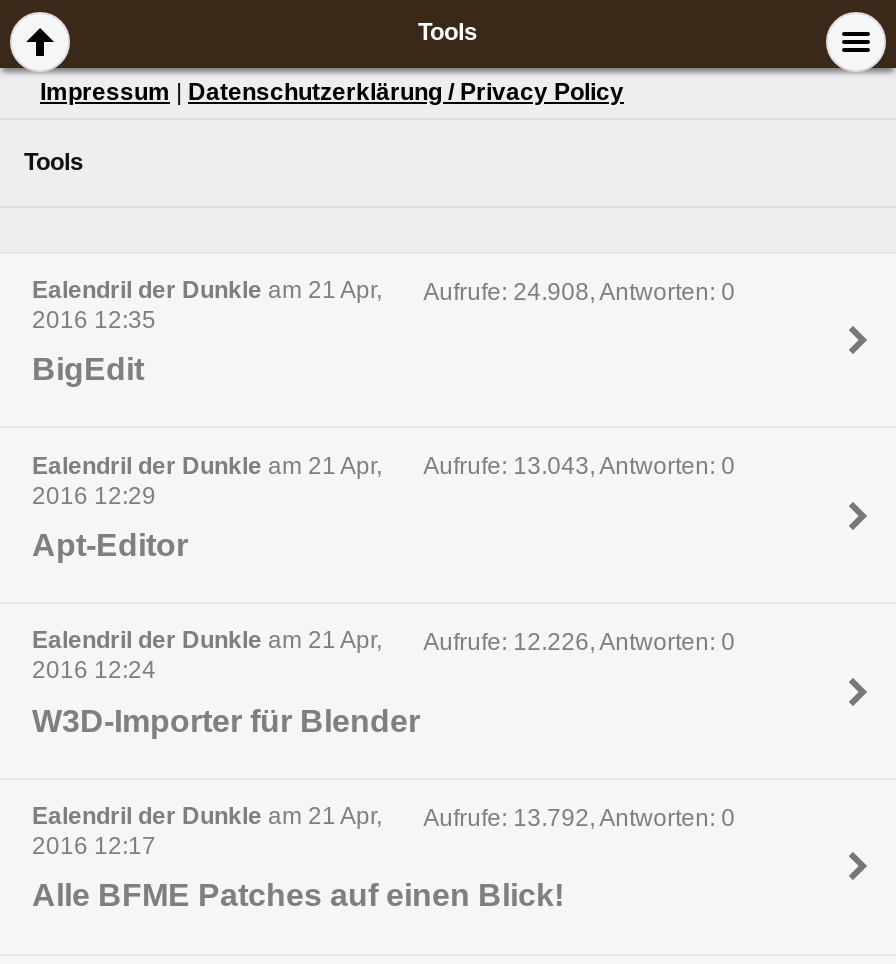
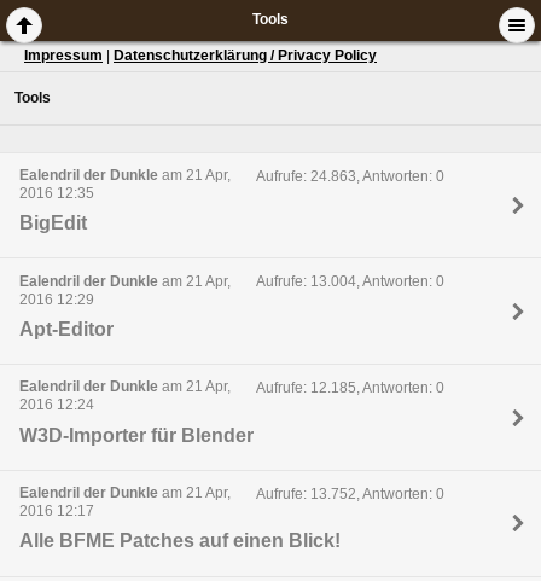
- Aufrufe: 24.908, Antworten: 0
+ Aufrufe: 24.863, Antworten: 0

- Aufrufe: 13.043, Antworten: 0
+ Aufrufe: 13.004, Antworten: 0

- Aufrufe: 12.226, Antworten: 0
+ Aufrufe: 12.185, Antworten: 0

- Aufrufe: 13.792, Antworten: 0
+ Aufrufe: 13.752, Antworten: 0
